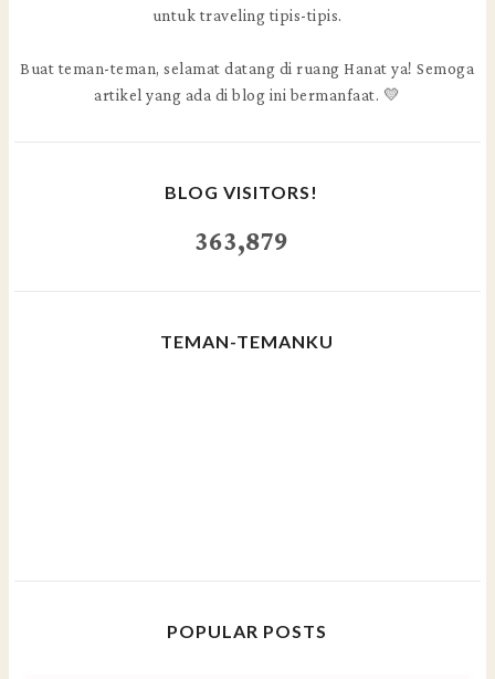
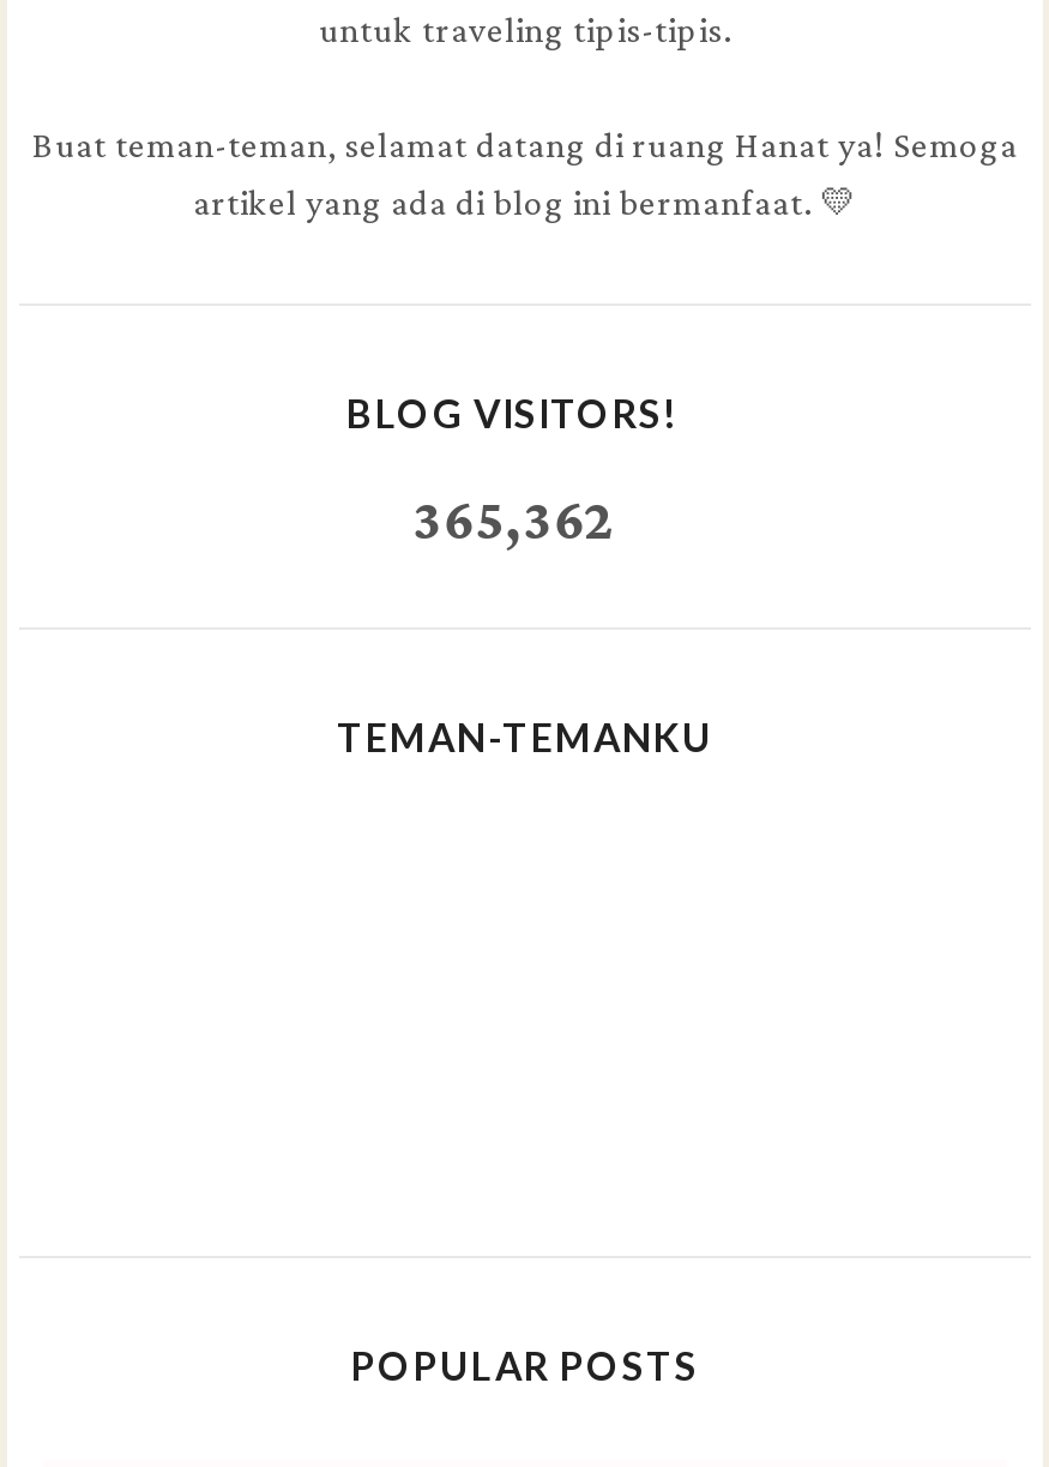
- 363,879
+ 365,362
